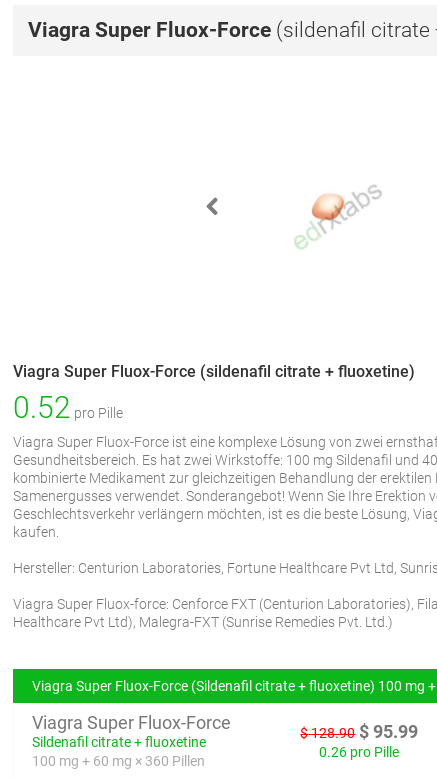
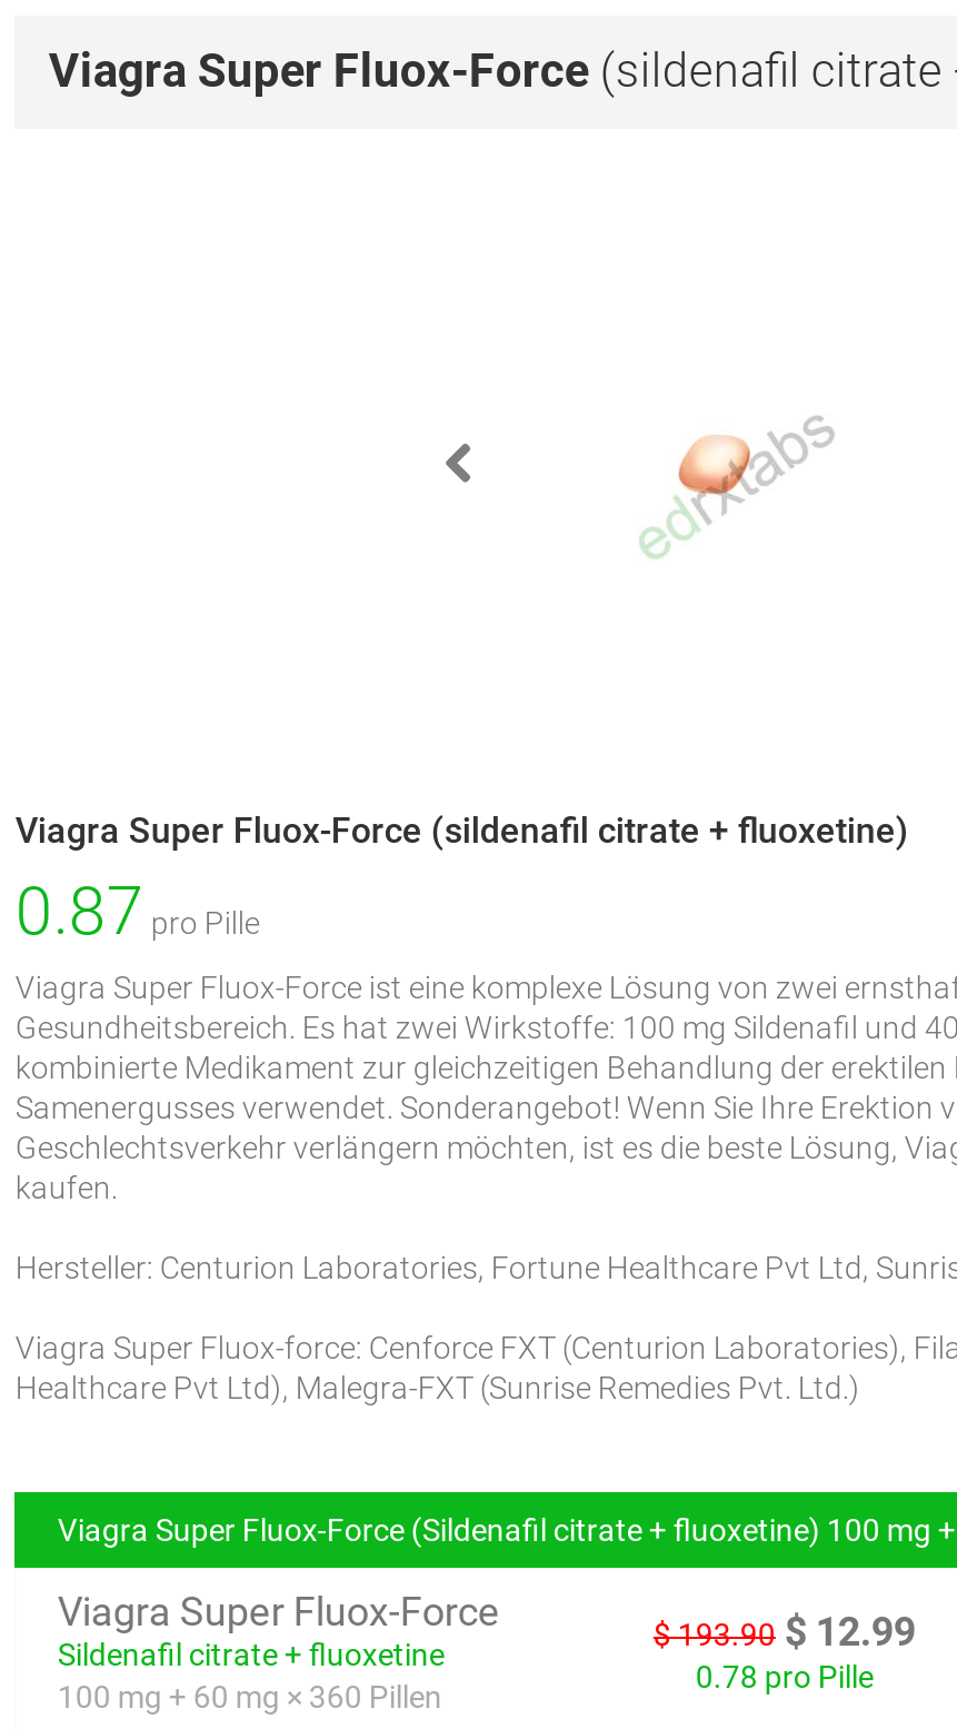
- 0.52 pro Pille
+ 0.87 pro Pille

- $ 128.90 $ 95.99
+ $ 193.90 $ 12.99

- 0.26 pro Pille
+ 0.78 pro Pille
